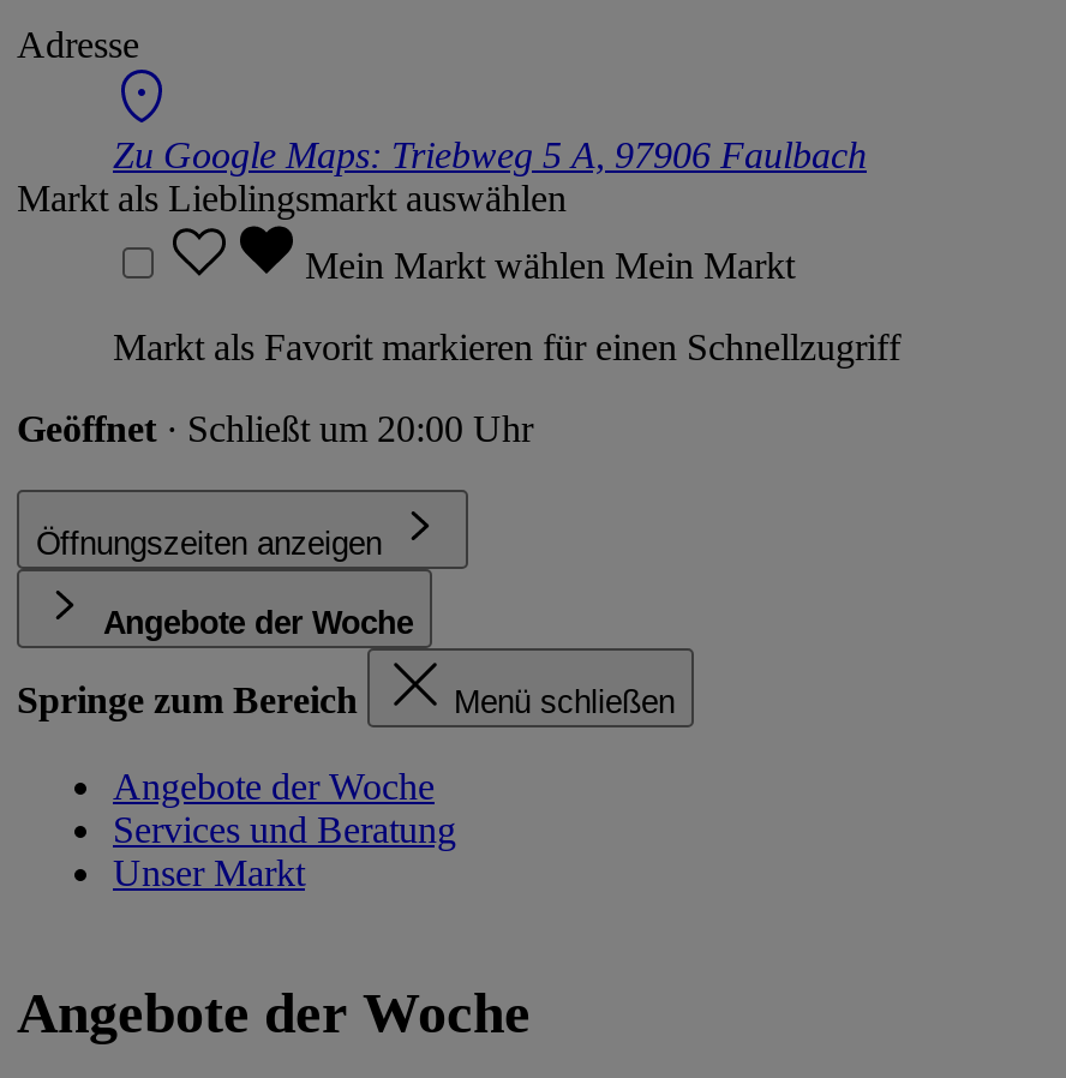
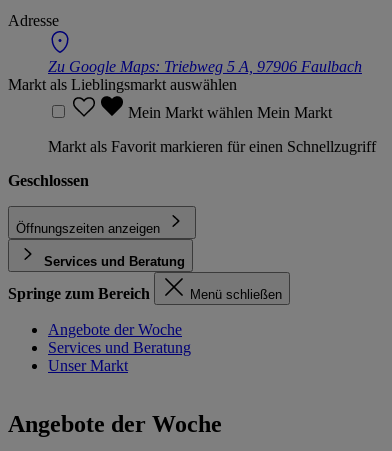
- Geöffnet · Schließt um 20:00 Uhr
+ Geschlossen

- Angebote der Woche
+ Services und Beratung
